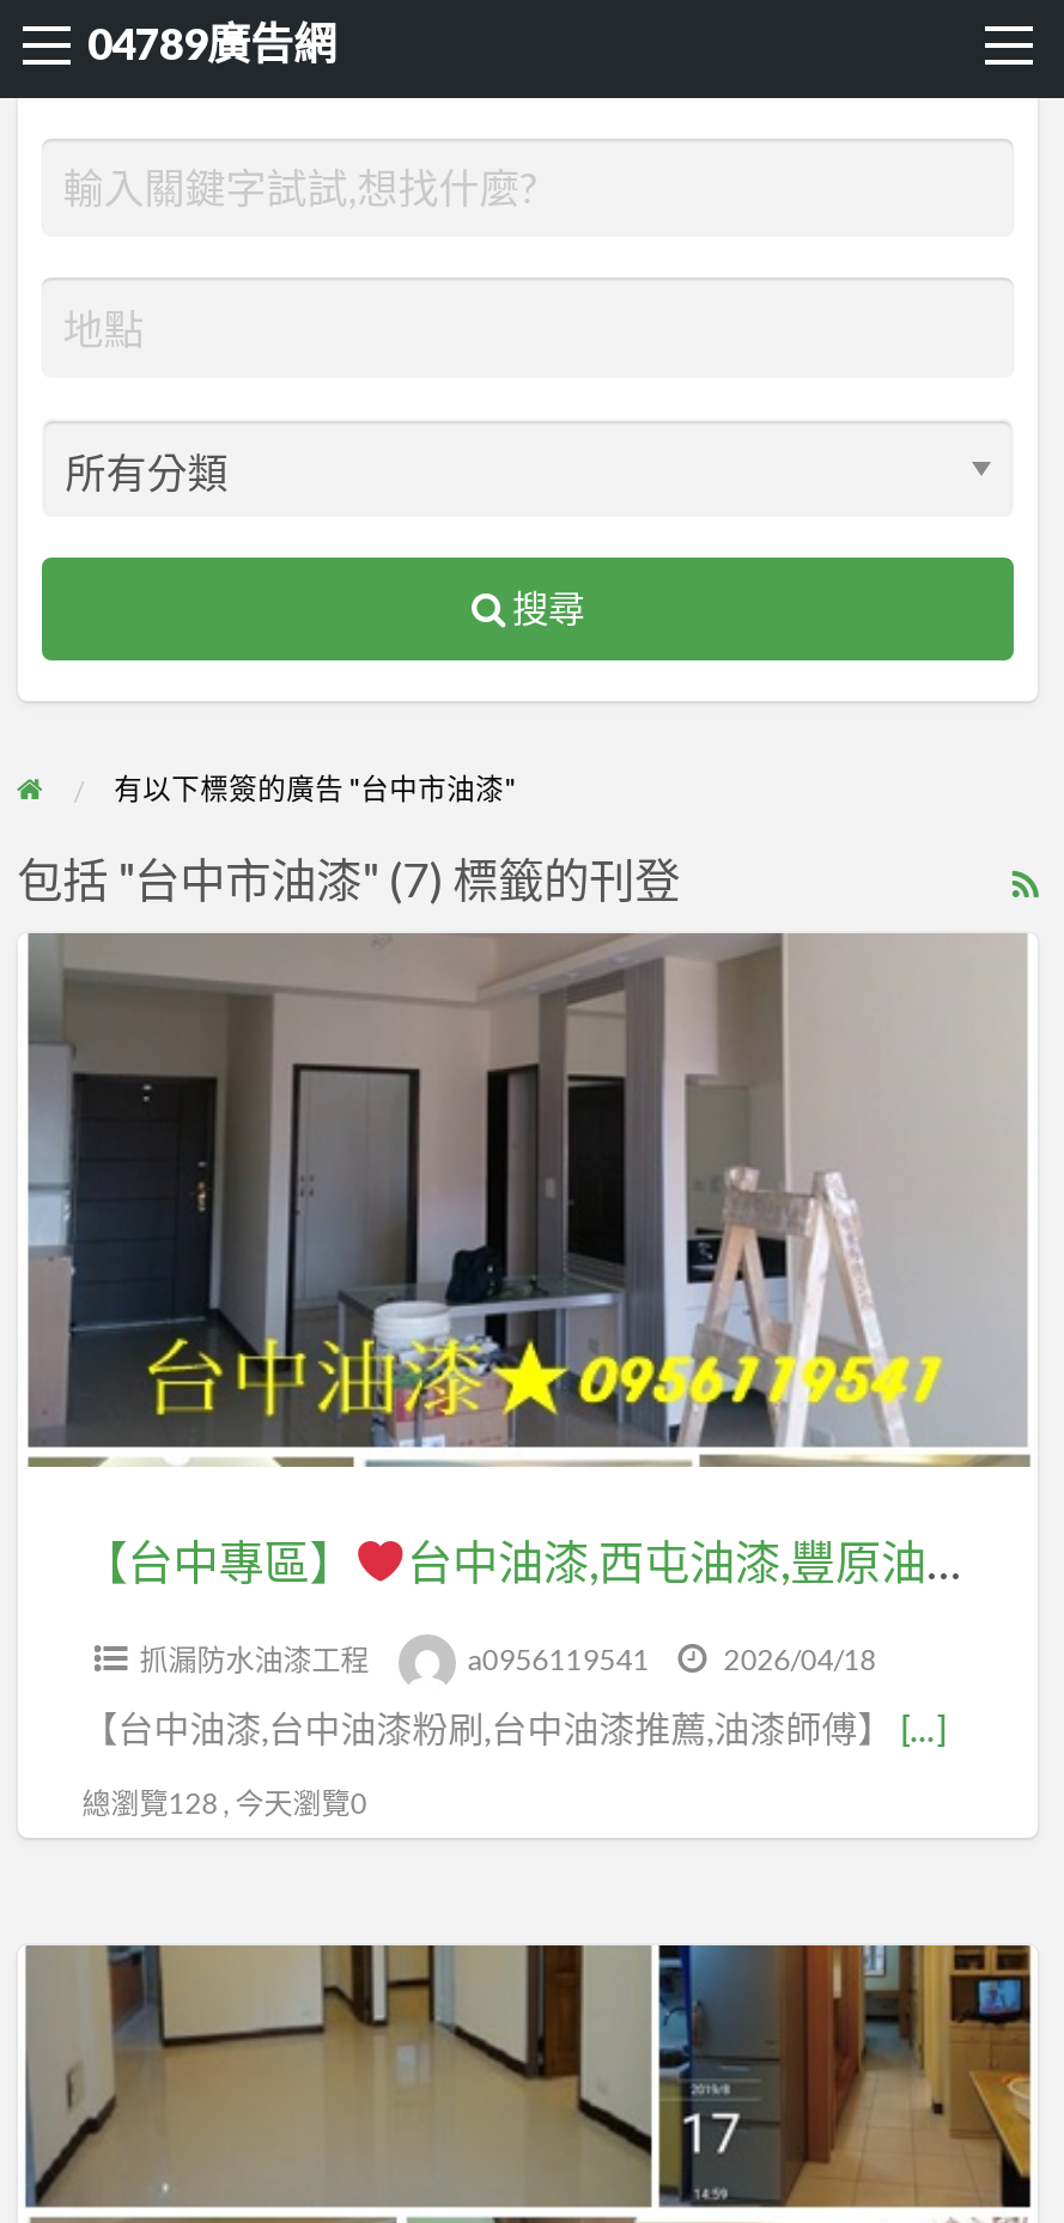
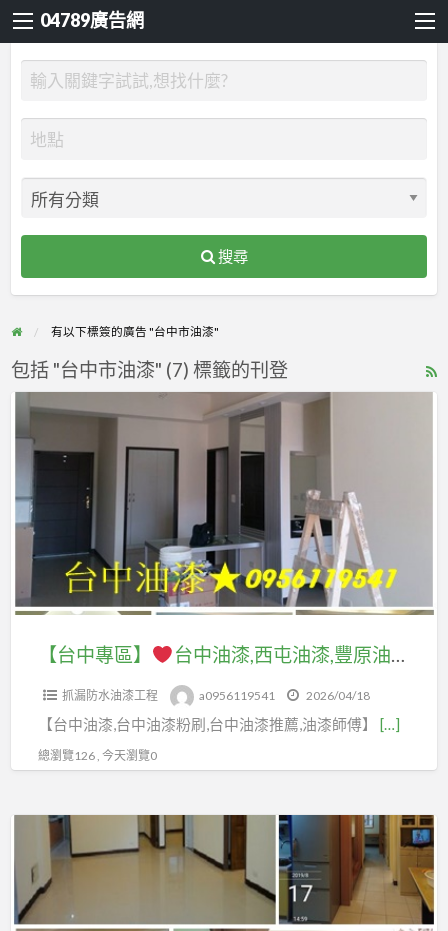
- 總瀏覽128 , 今天瀏覽0
+ 總瀏覽126 , 今天瀏覽0
